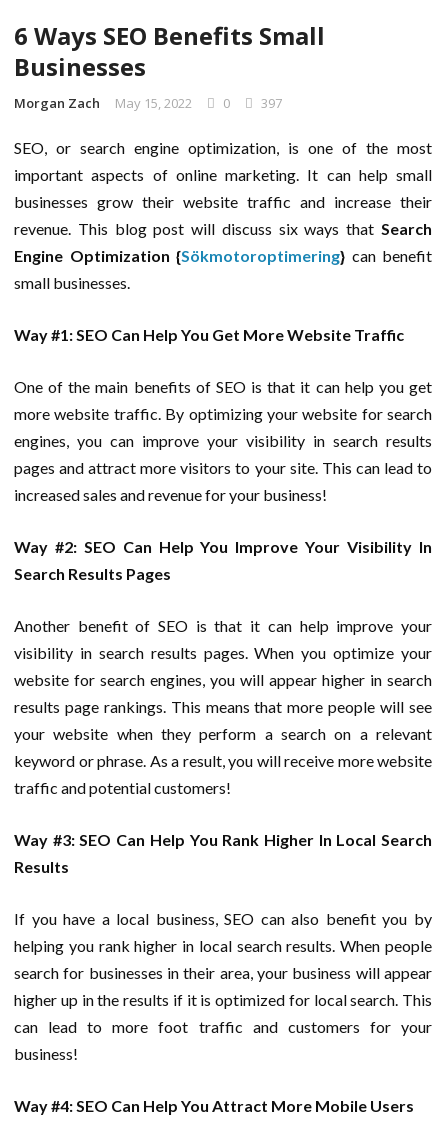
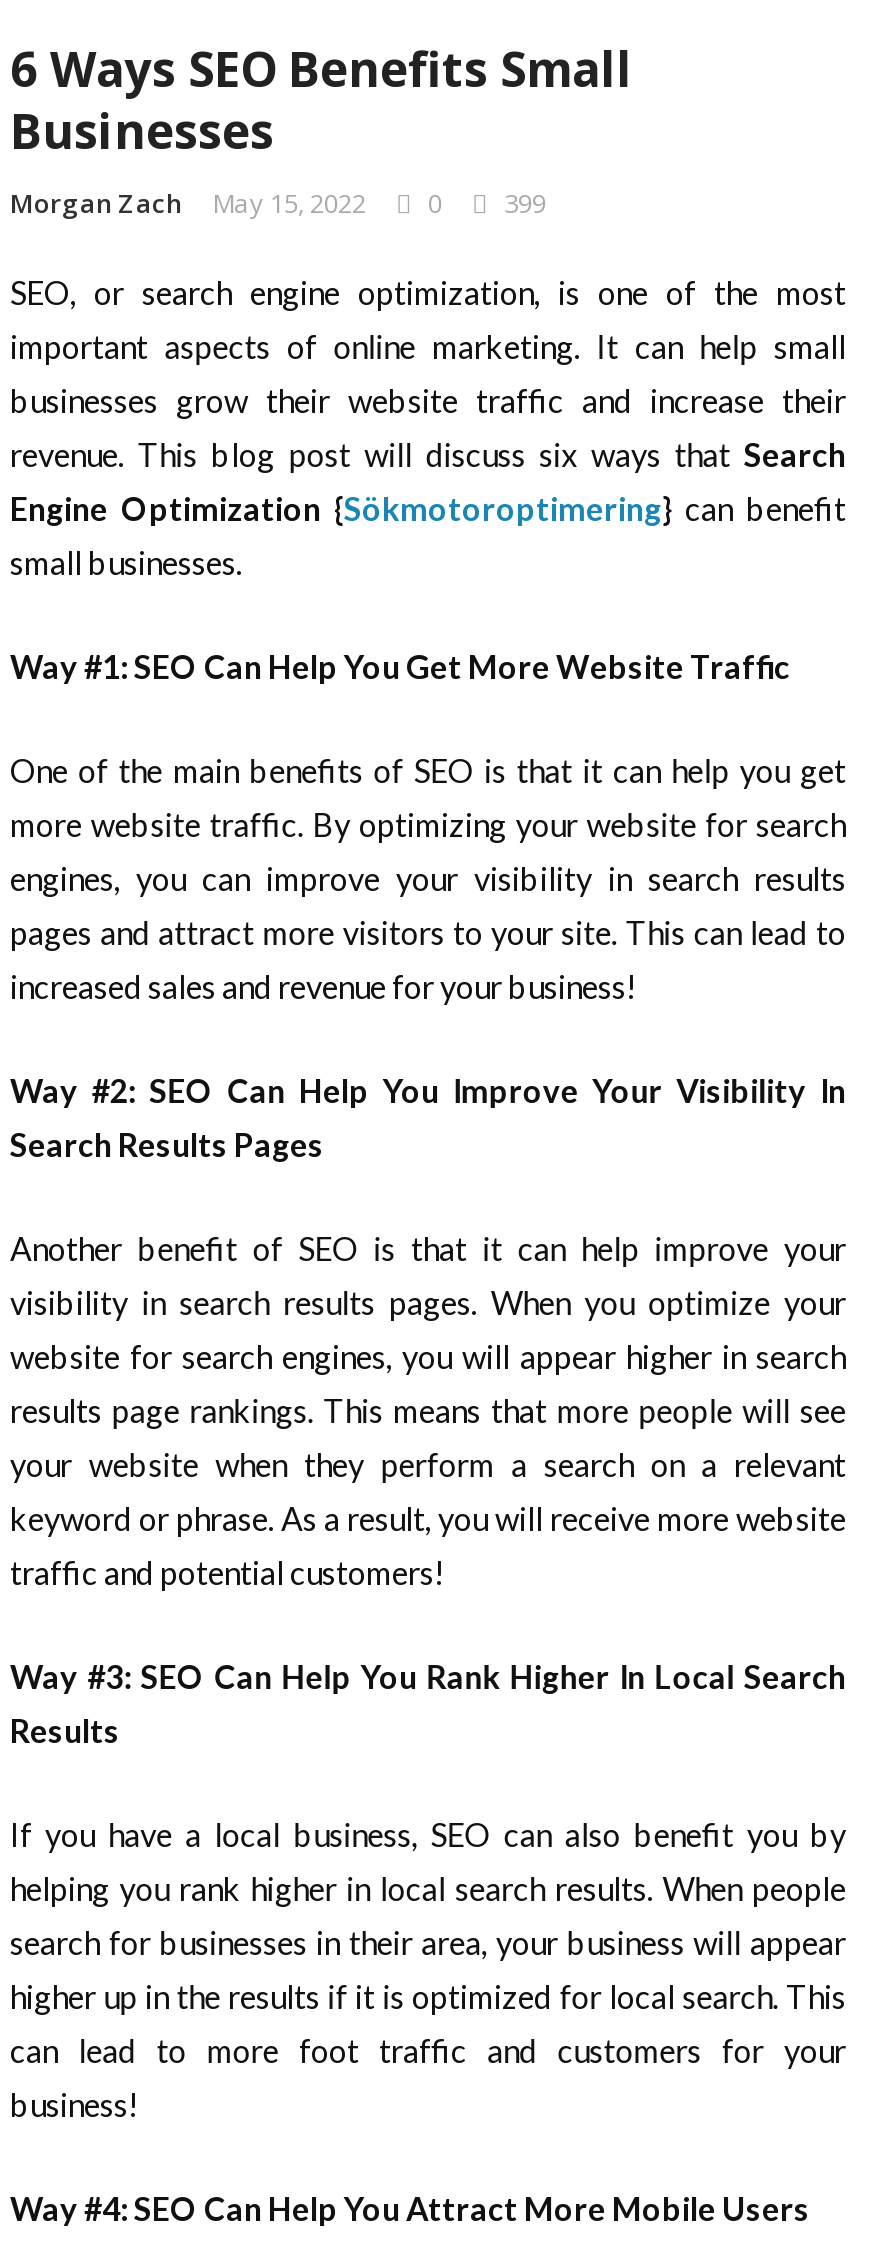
- 397
+ 399
